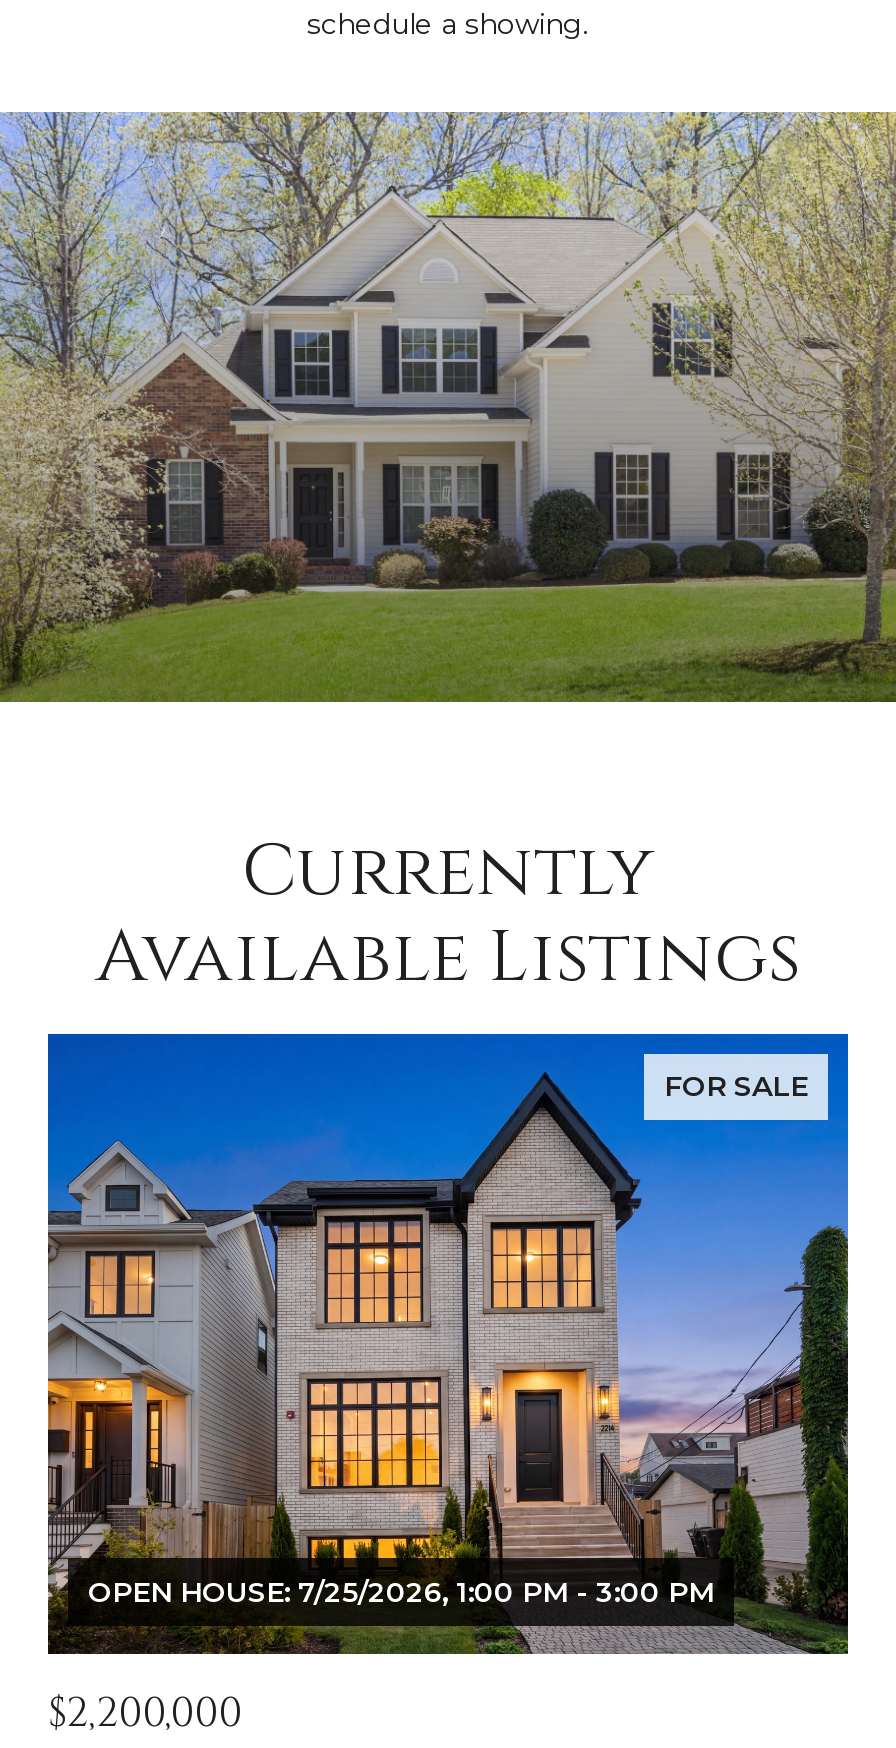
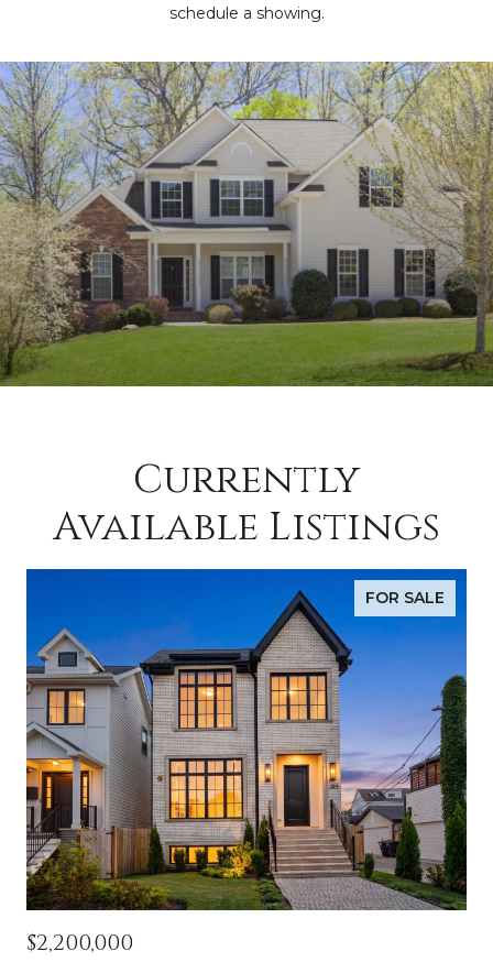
- OPEN HOUSE: 7/25/2026, 1:00 PM - 3:00 PM
